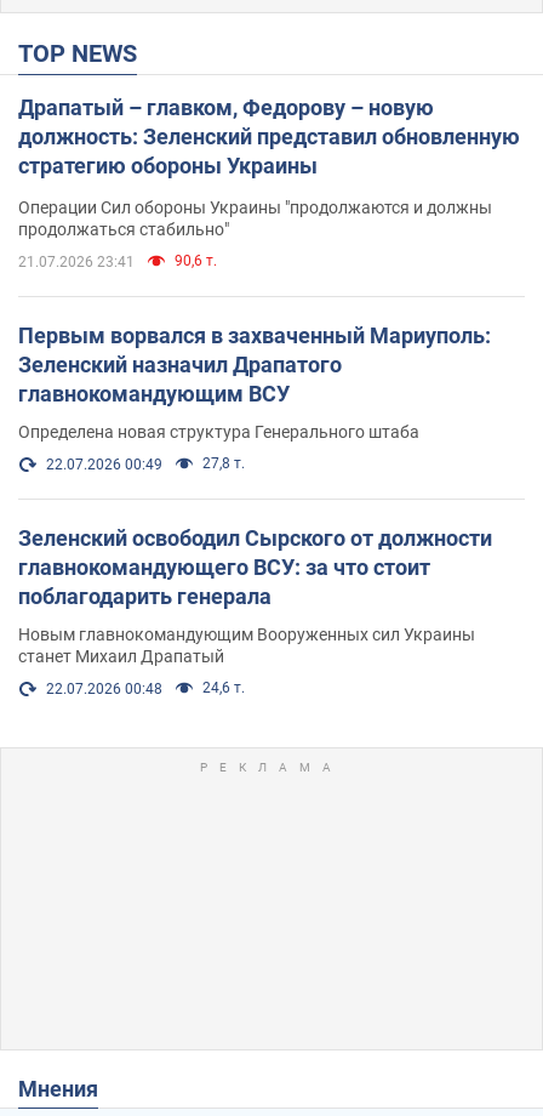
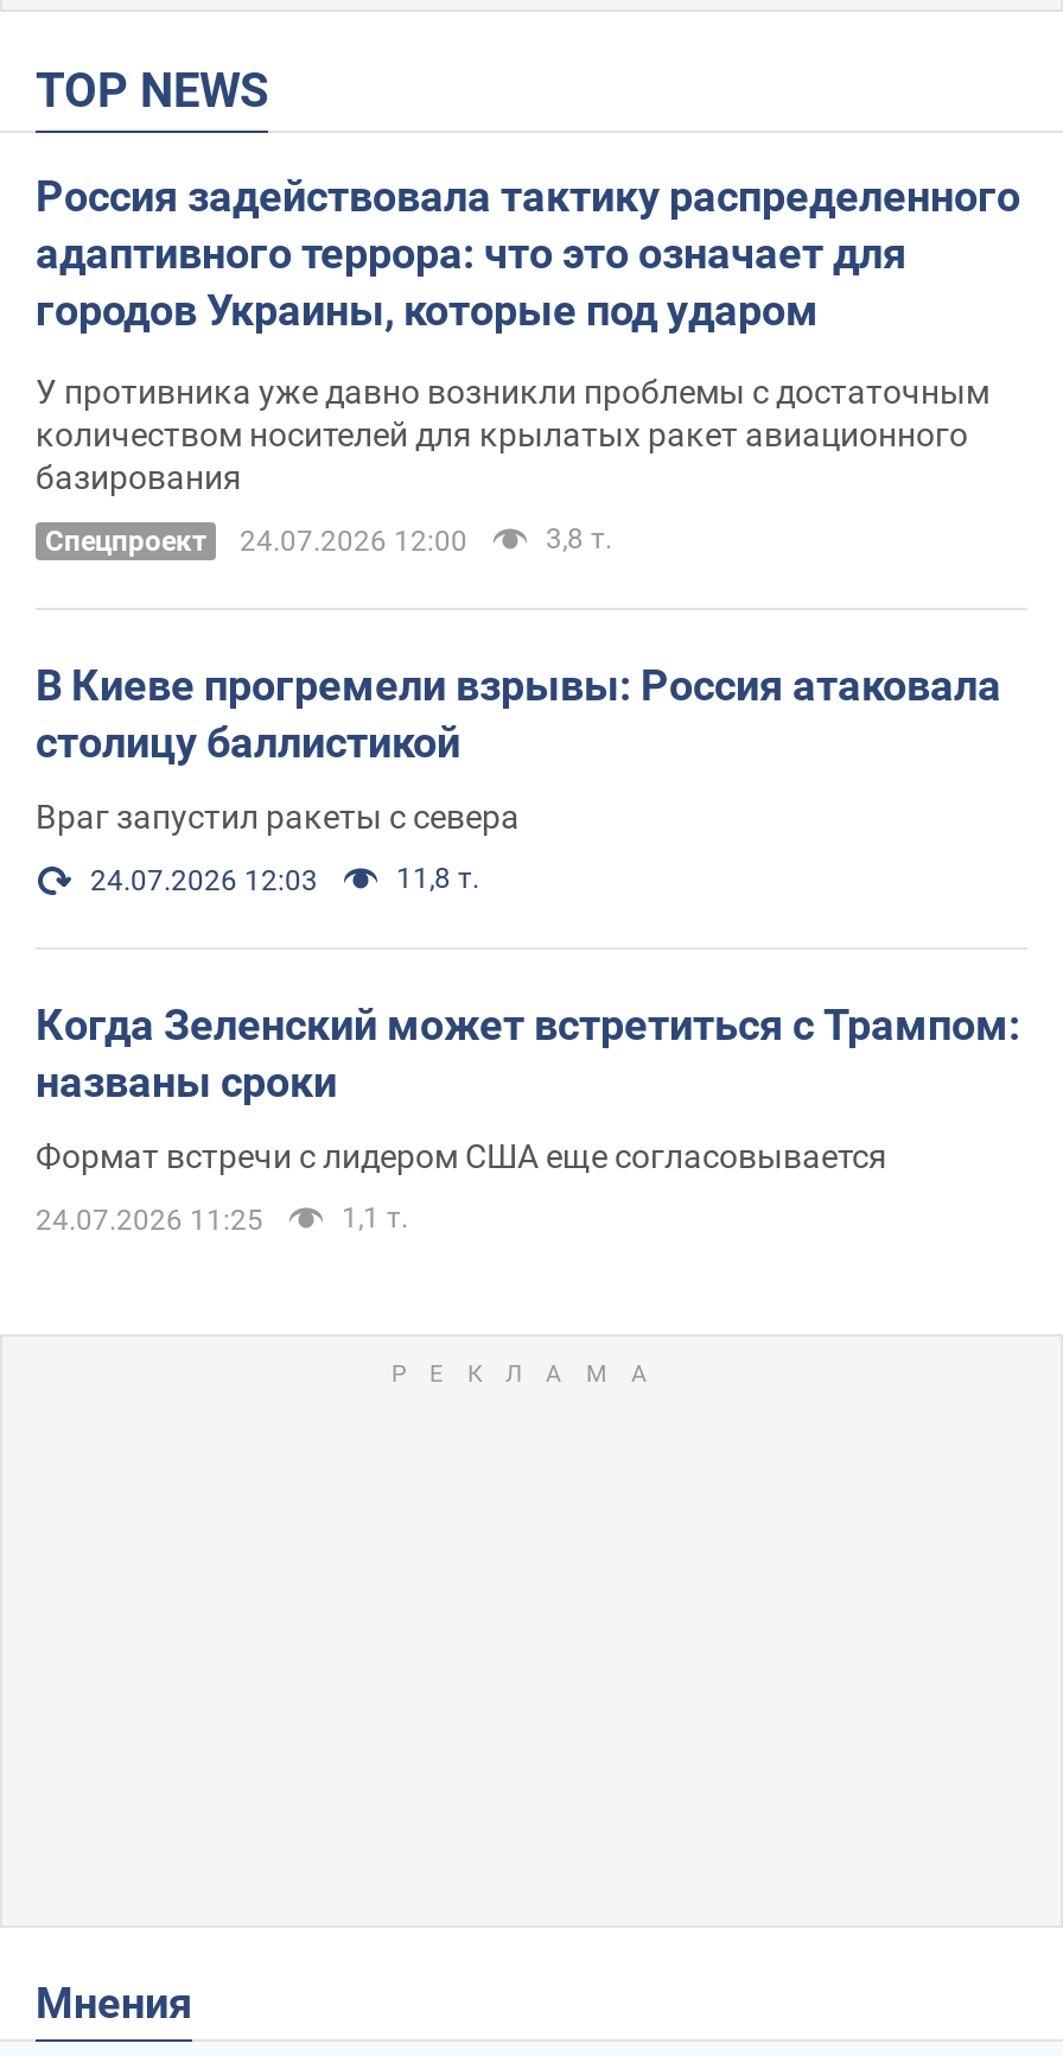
- Драпатый – главком, Федорову – новую
- должность: Зеленский представил обновленную
- стратегию обороны Украины
+ Россия задействовала тактику распределенного
+ адаптивного террора: что это означает для
+ городов Украины, которые под ударом

- Операции Сил обороны Украины "продолжаются и должны
- продолжаться стабильно"
+ У противника уже давно возникли проблемы с достаточным
+ количеством носителей для крылатых ракет авиационного
+ базирования

- 21.07.2026 23:41
- 90,6 т.
+ Спецпроект
+ 24.07.2026 12:00
+ 3,8 т.

- Первым ворвался в захваченный Мариуполь:
- Зеленский назначил Драпатого
- главнокомандующим ВСУ
+ В Киеве прогремели взрывы: Россия атаковала
+ столицу баллистикой

- Определена новая структура Генерального штаба
+ Враг запустил ракеты с севера

- 22.07.2026 00:49
- 27,8 т.
+ 24.07.2026 12:03
+ 11,8 т.

- Зеленский освободил Сырского от должности
- главнокомандующего ВСУ: за что стоит
- поблагодарить генерала
+ Когда Зеленский может встретиться с Трампом:
+ названы сроки

- Новым главнокомандующим Вооруженных сил Украины
- станет Михаил Драпатый
+ Формат встречи с лидером США еще согласовывается

- 22.07.2026 00:48
- 24,6 т.
+ 24.07.2026 11:25
+ 1,1 т.
